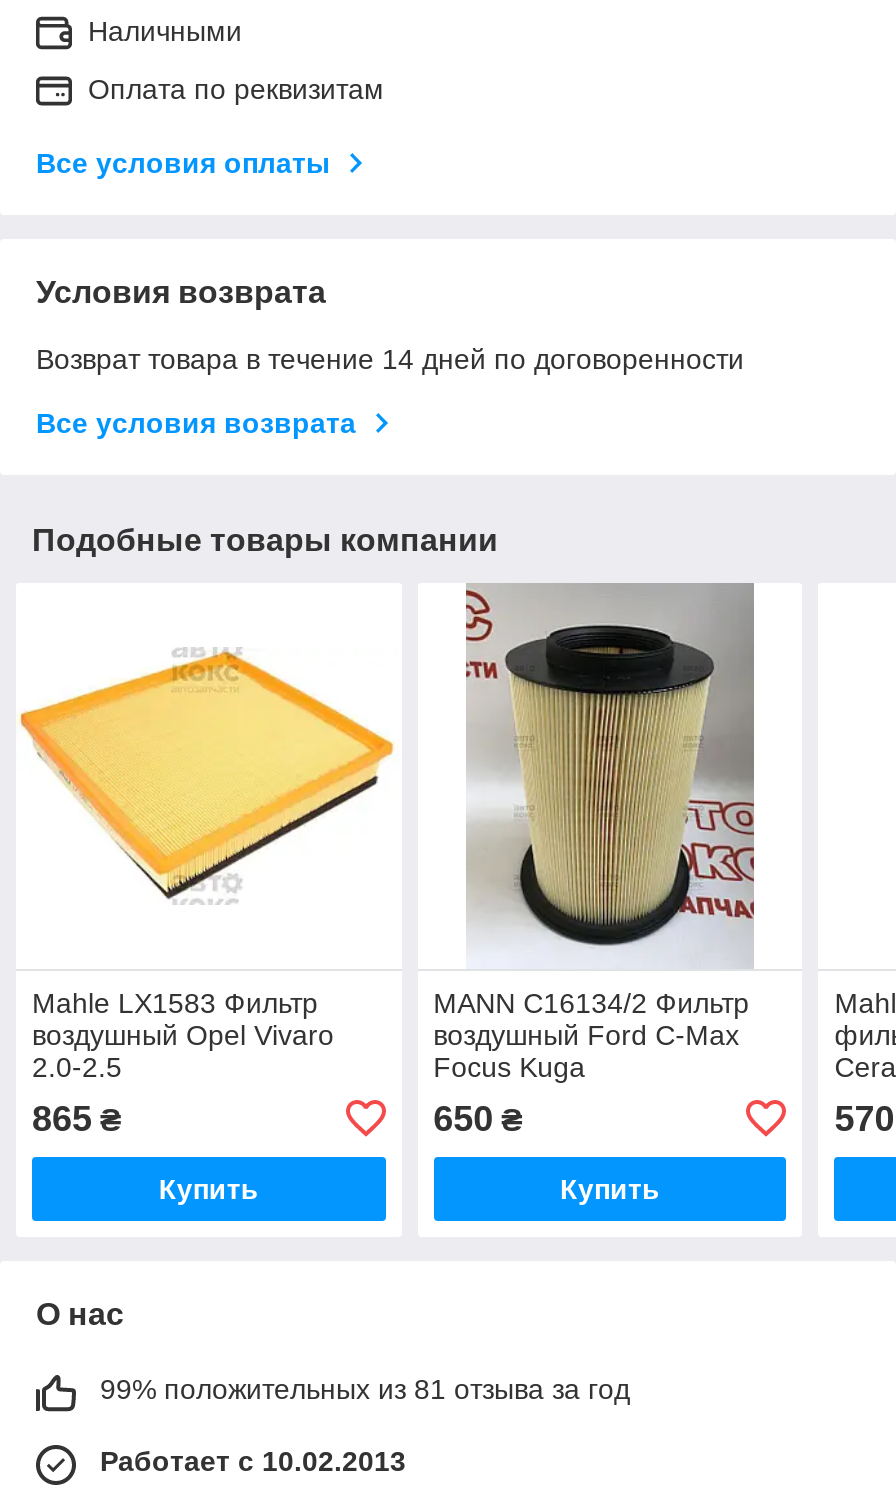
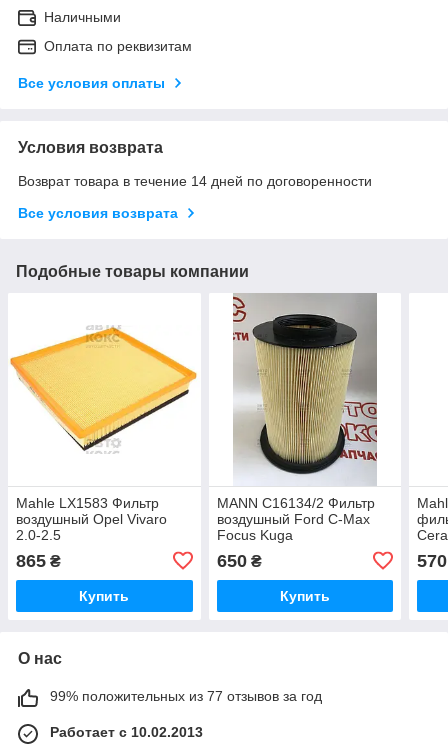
- 99% положительных из 81 отзыва за год
+ 99% положительных из 77 отзывов за год
